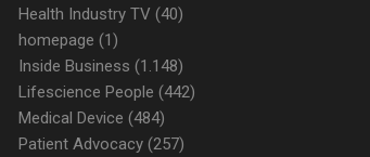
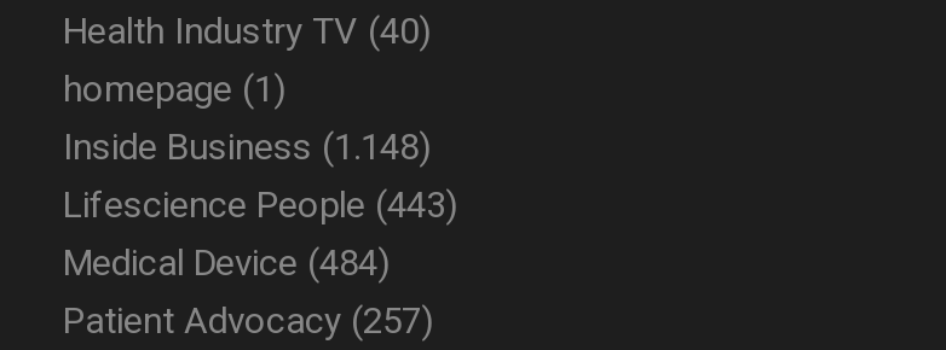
- Lifescience People (442)
+ Lifescience People (443)
